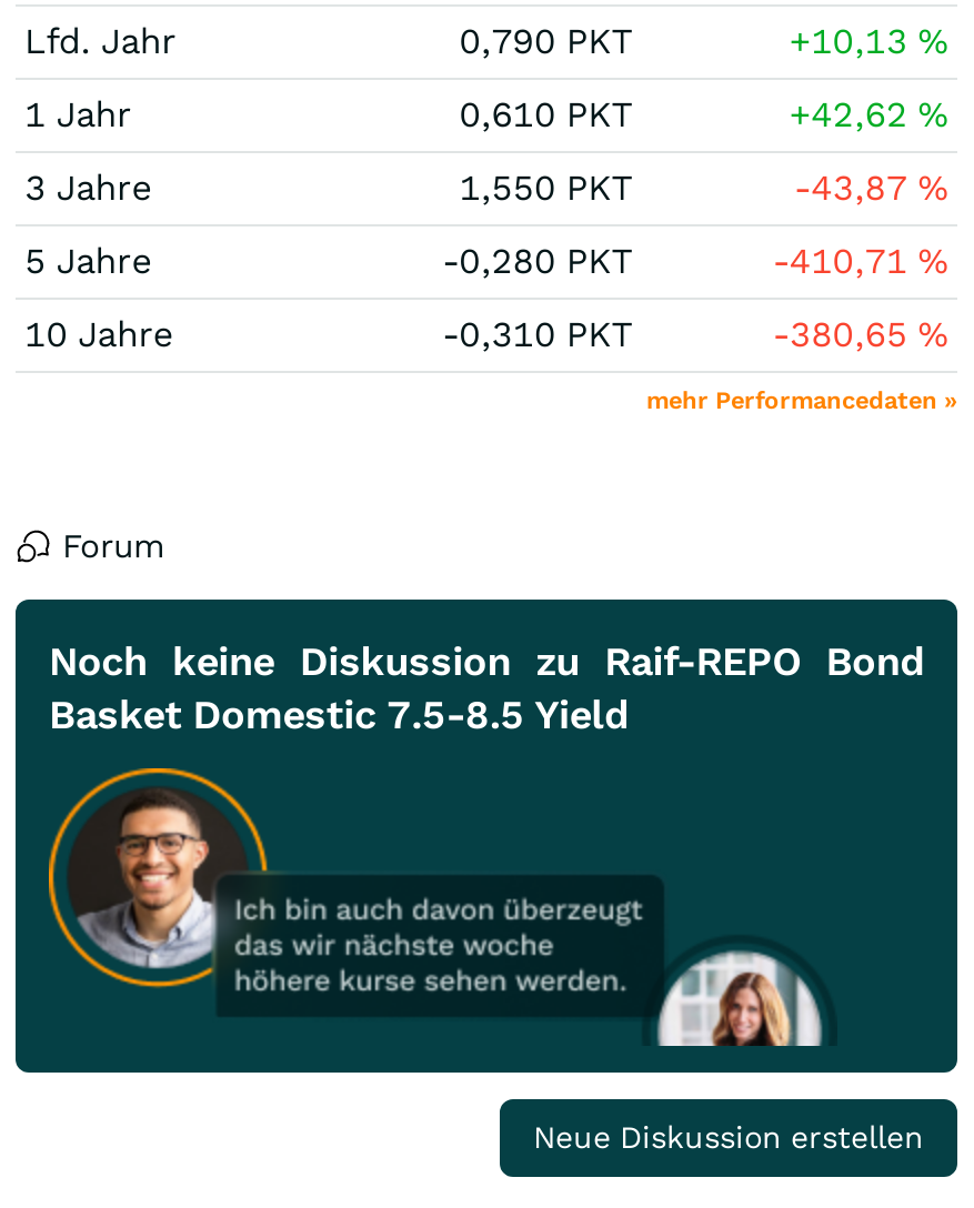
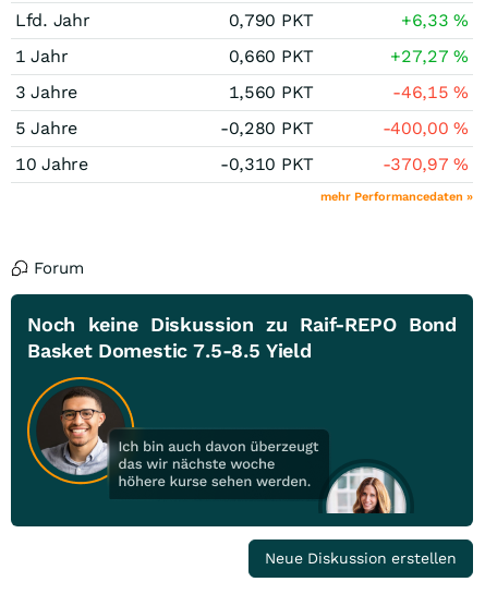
- +10,13%
+ +6,33%

- 0,610 PKT
+ 0,660 PKT

- +42,62%
+ +27,27%

- 1,550 PKT
+ 1,560 PKT

- -43,87%
+ -46,15%

- -410,71%
+ -400,00%

- -380,65%
+ -370,97%
